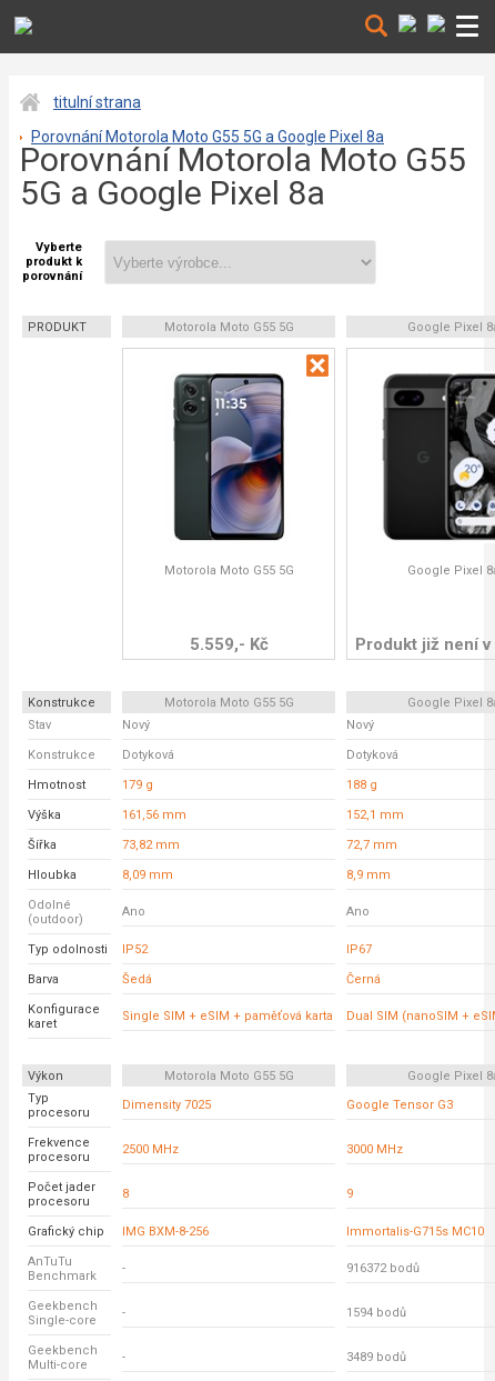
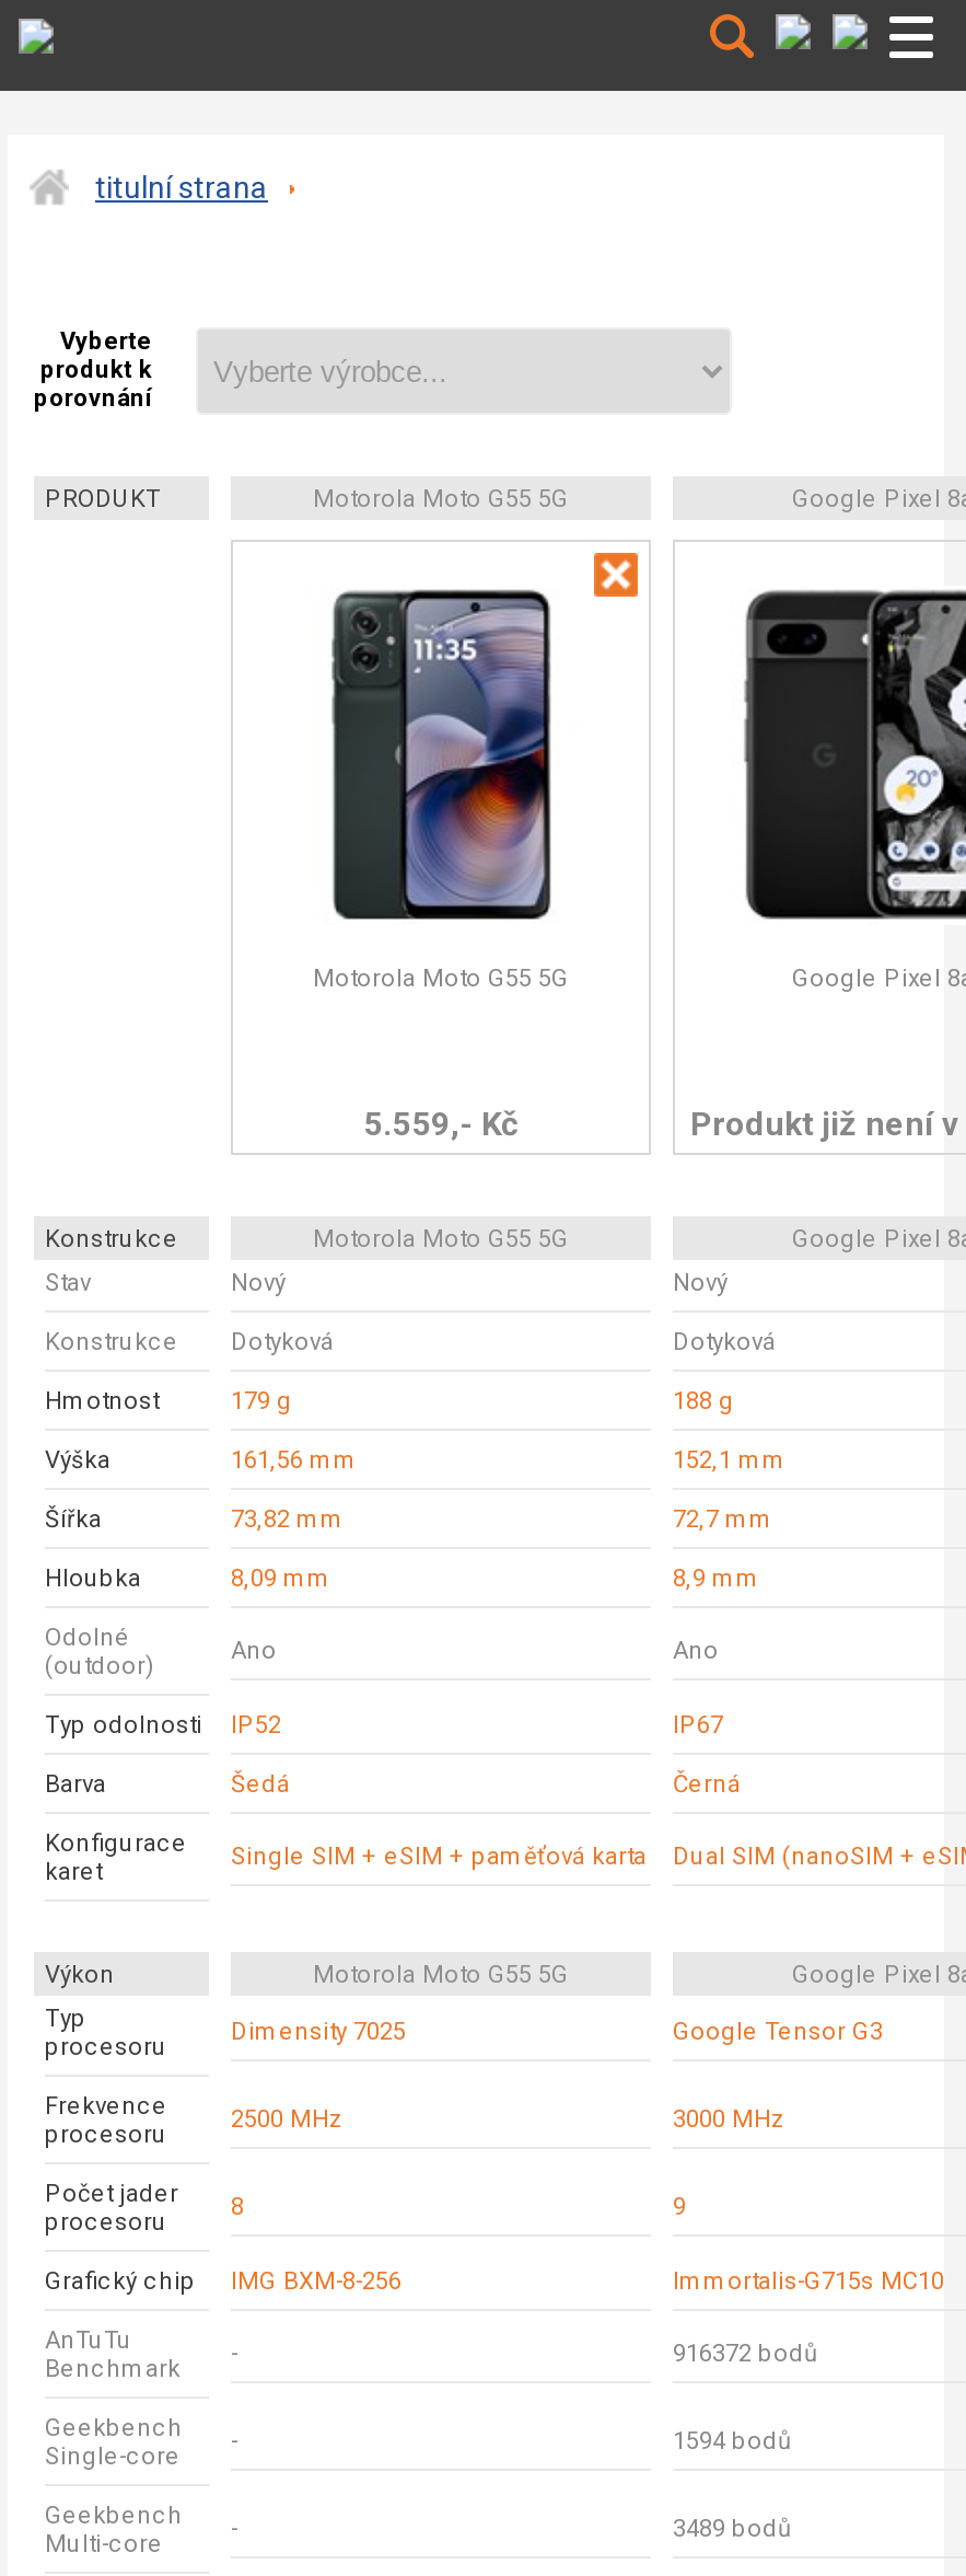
- Porovnání Motorola Moto G55 5G a Google Pixel 8a
- Porovnání Motorola Moto G55
- 5G a Google Pixel 8a
